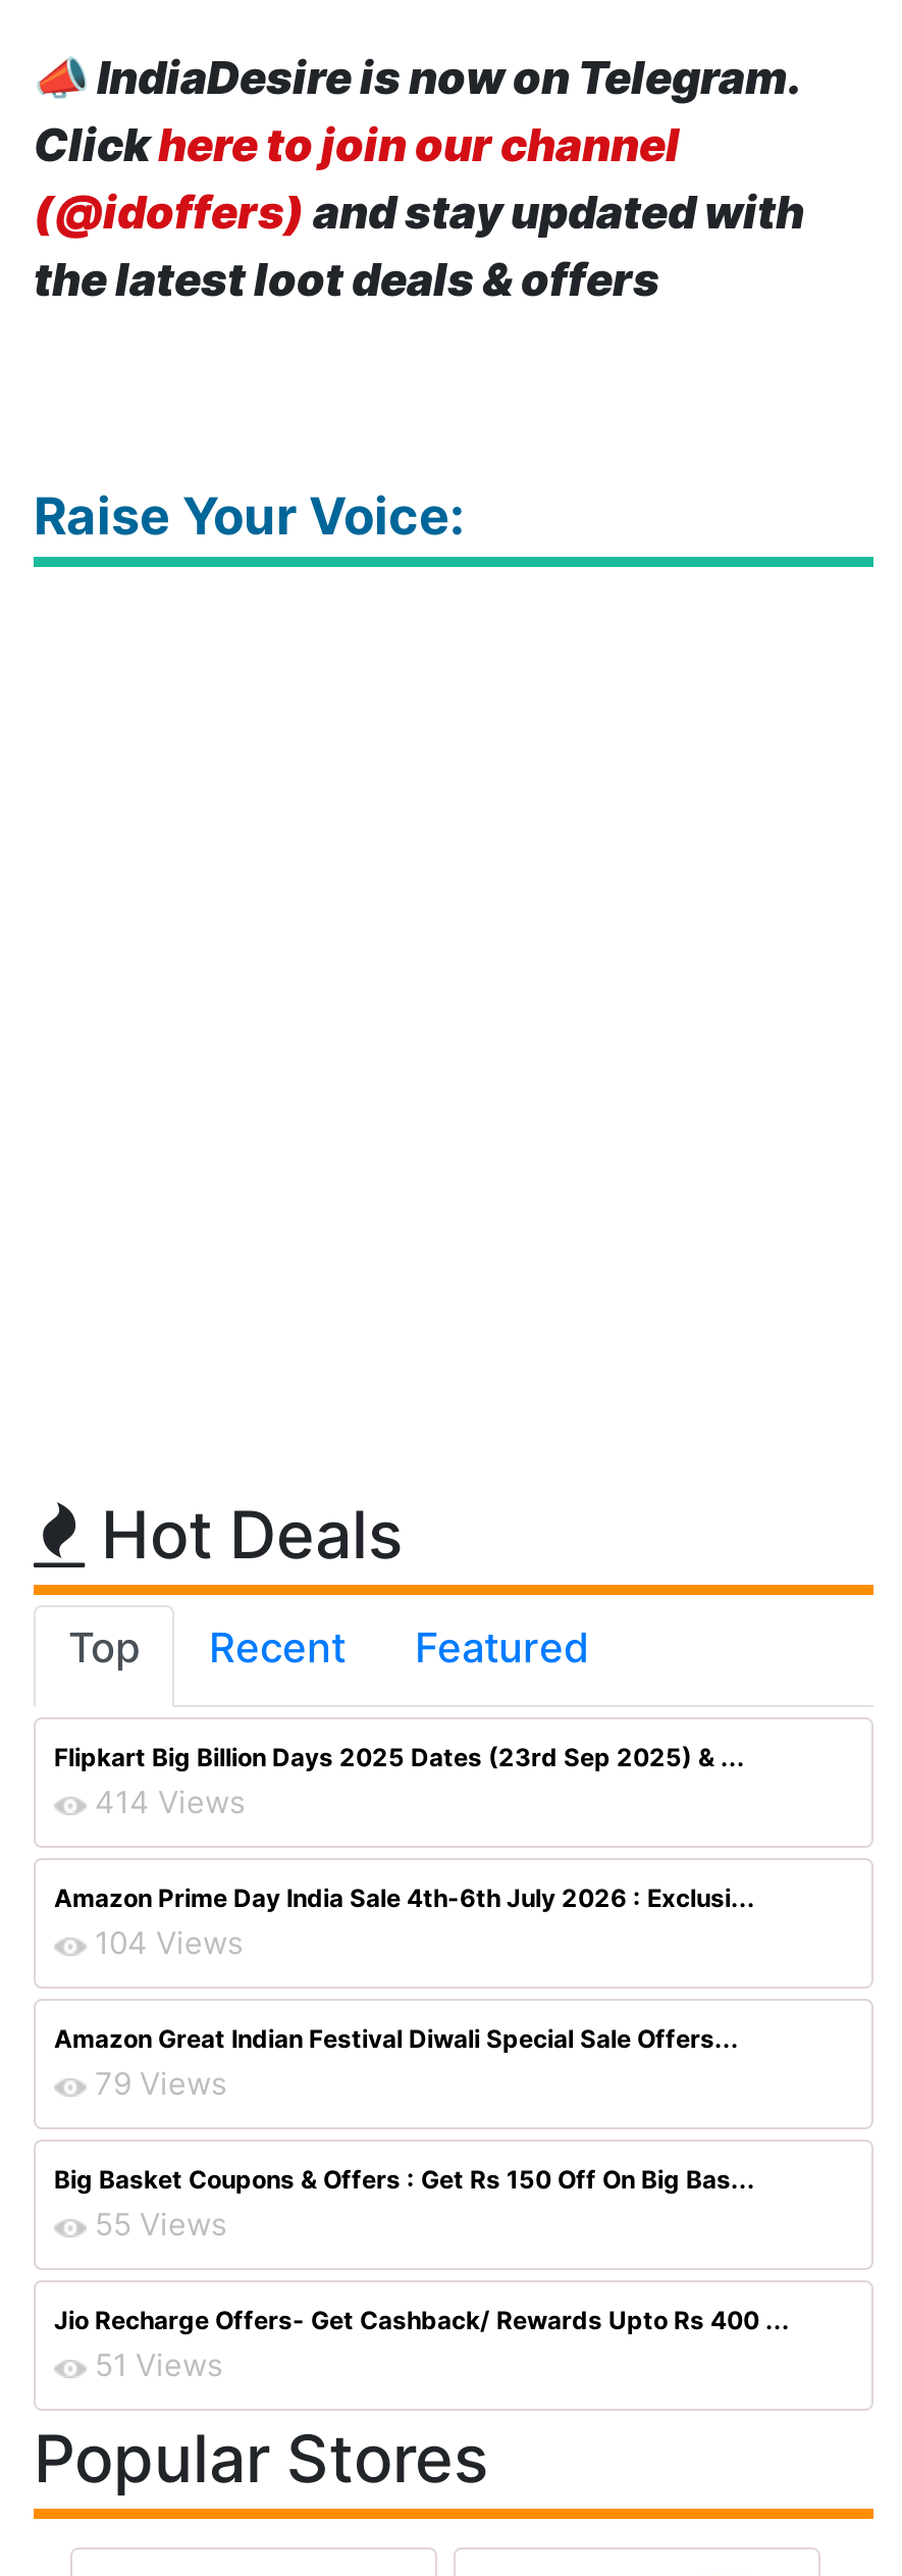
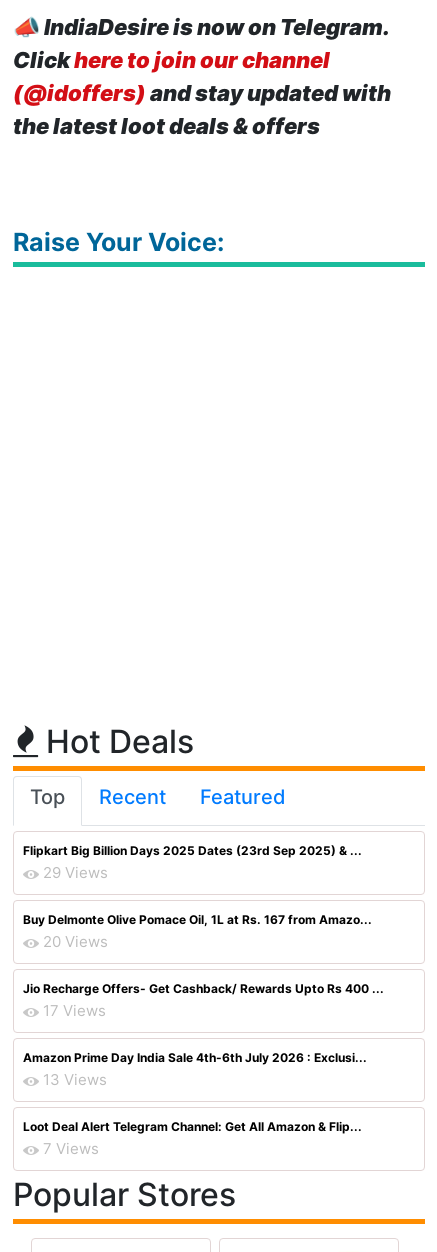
- 414 Views
- 104 Views
- Amazon Great Indian Festival Diwali Special Sale Offers...
- 79 Views
- Big Basket Coupons & Offers : Get Rs 150 Off On Big Bas...
- 55 Views
+ 29 Views
+ Buy Delmonte Olive Pomace Oil, 1L at Rs. 167 from Amazo...
+ 20 Views

moved down: Amazon Prime Day India Sale 4th-6th July 2026 : Exclusi...

moved up: Jio Recharge Offers- Get Cashback/ Rewards Upto Rs 400 ...

- 51 Views
+ 17 Views
+ 13 Views
+ Loot Deal Alert Telegram Channel: Get All Amazon & Flip...
+ 7 Views
